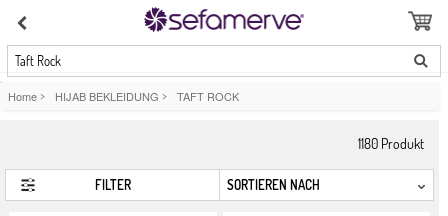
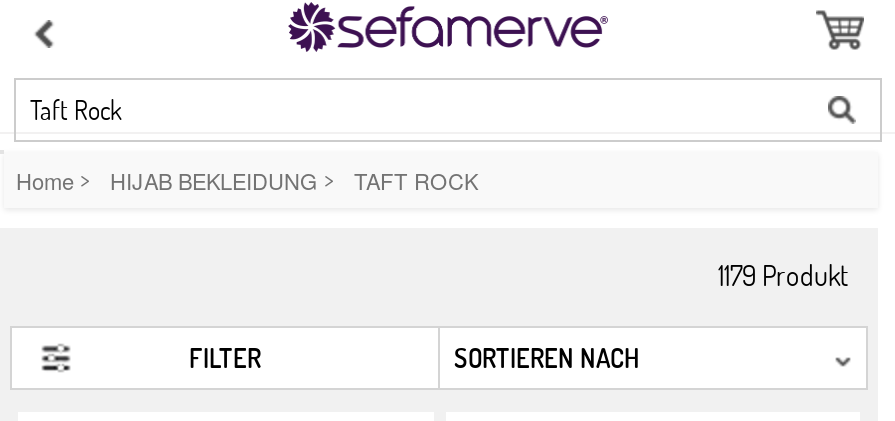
- 1180 Produkt
+ 1179 Produkt
